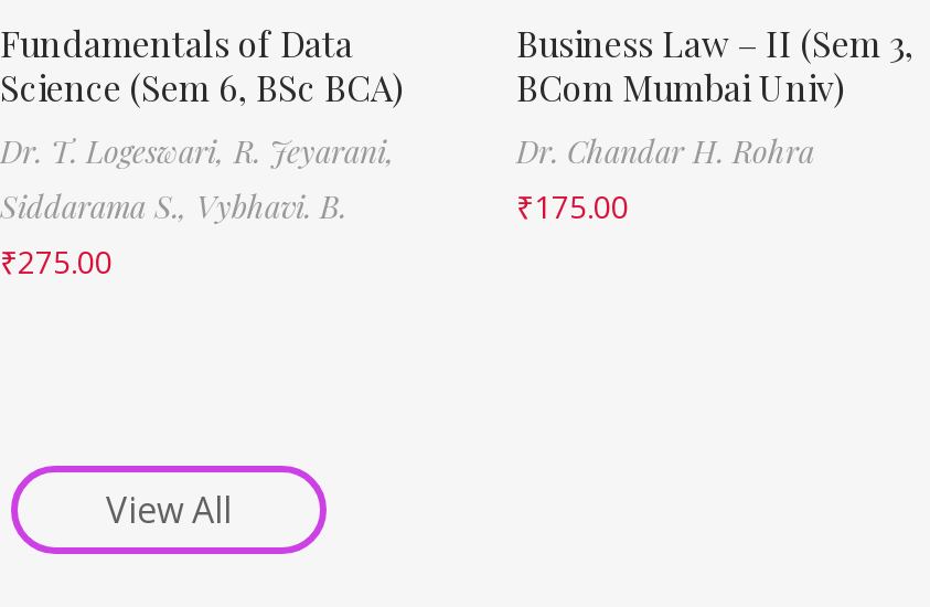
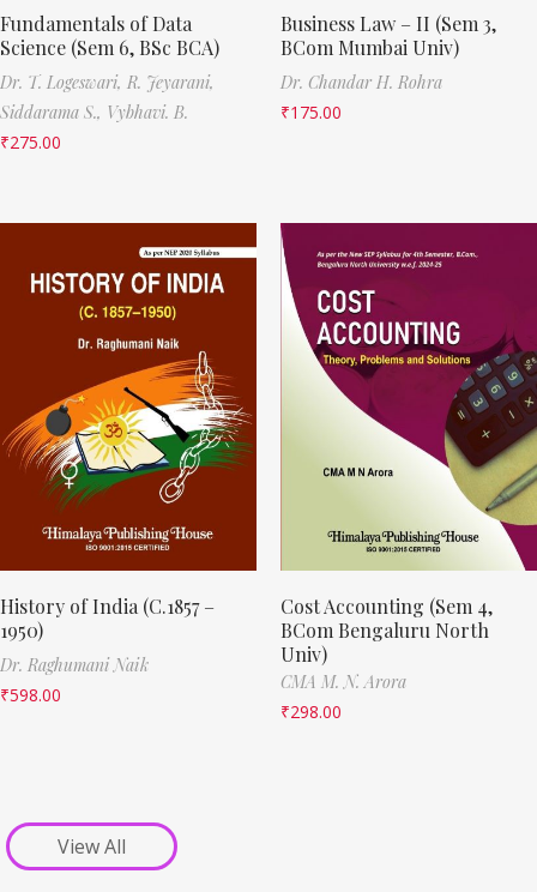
+ [image]
+ History of India (C.1857 –
+ 1950)
+ Dr. Raghumani Naik
+ ₹598.00

+ [image]
+ Cost Accounting (Sem 4,
+ BCom Bengaluru North
+ Univ)
+ CMA M. N. Arora
+ ₹298.00
